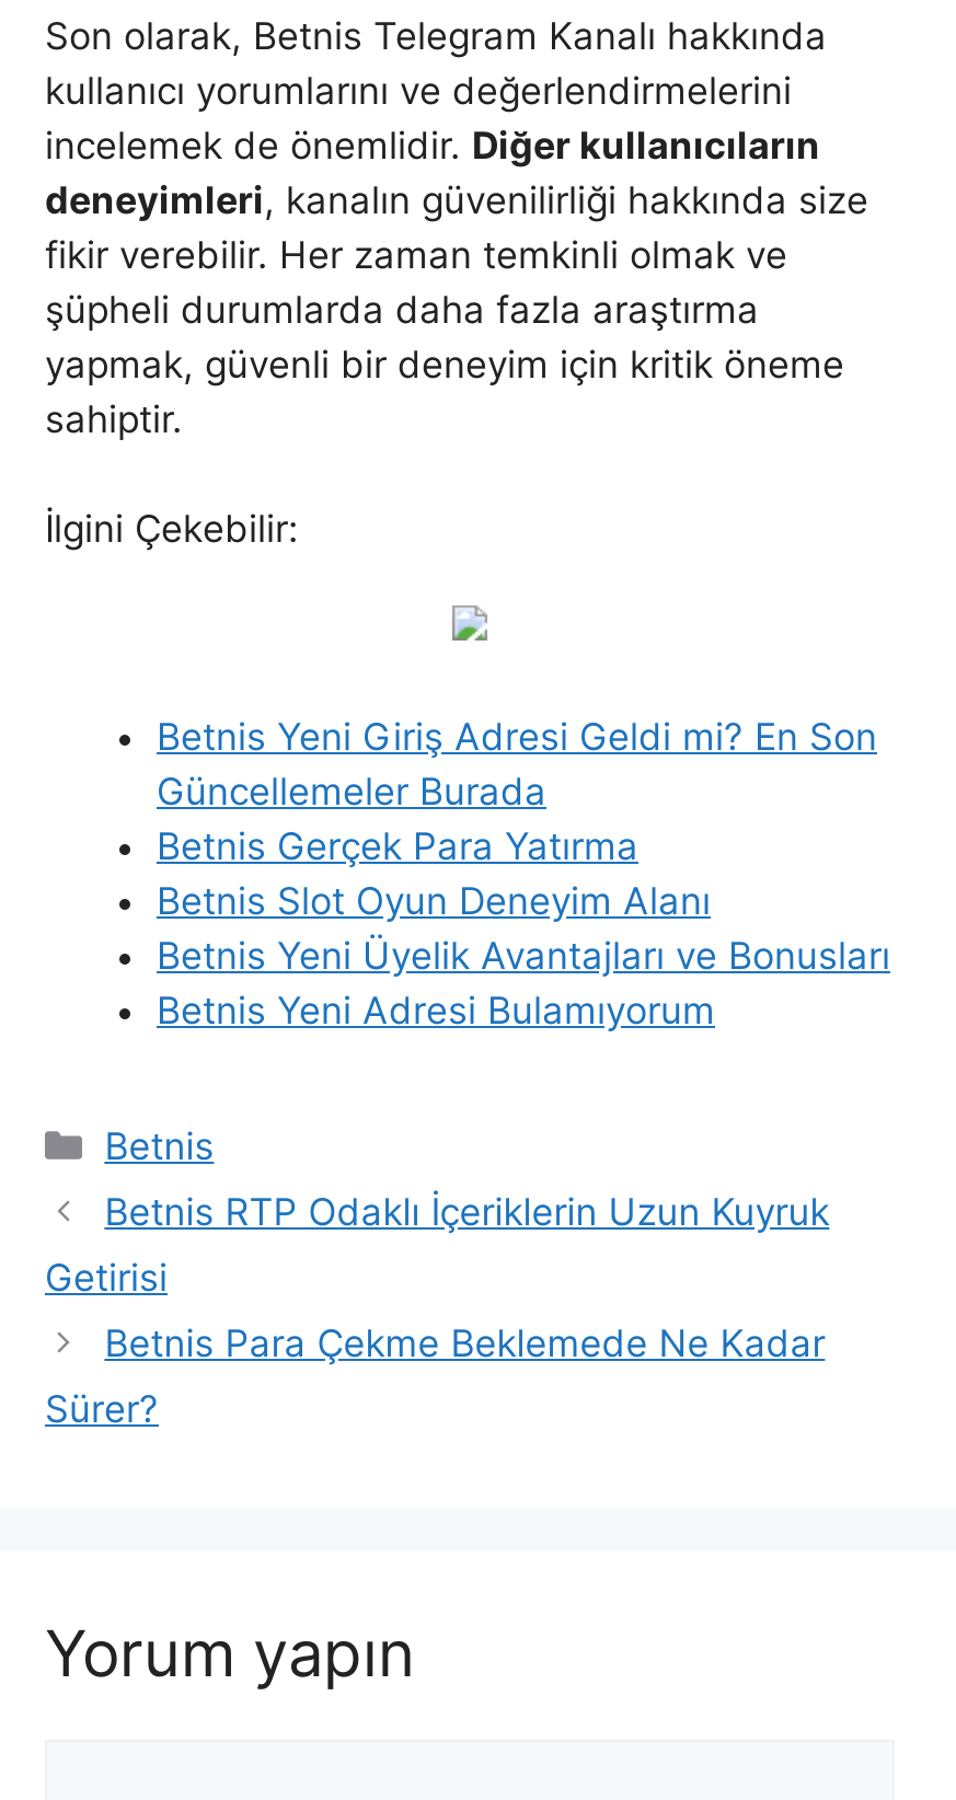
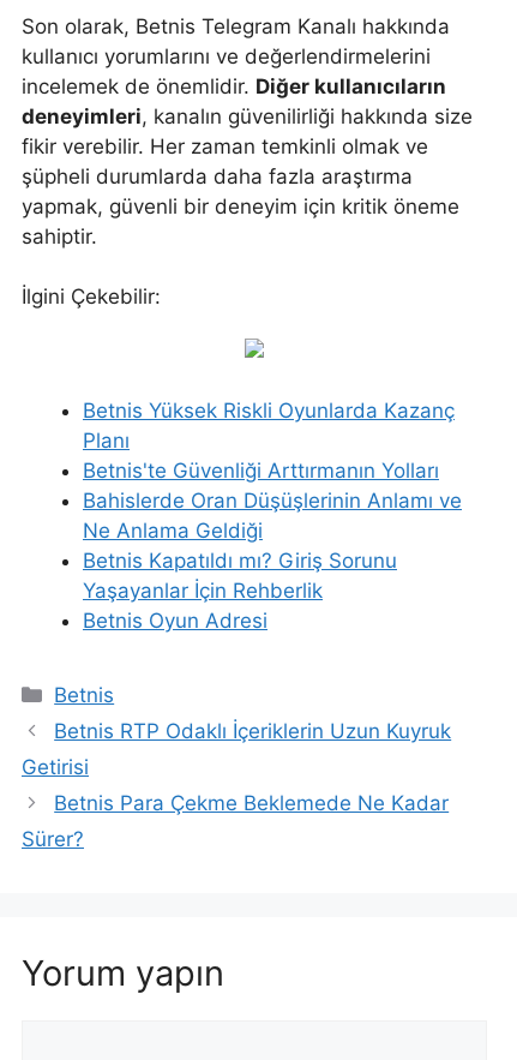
- Betnis Yeni Giriş Adresi Geldi mi? En Son
- Güncellemeler Burada
- Betnis Gerçek Para Yatırma
- Betnis Slot Oyun Deneyim Alanı
- Betnis Yeni Üyelik Avantajları ve Bonusları
- Betnis Yeni Adresi Bulamıyorum
+ Betnis Yüksek Riskli Oyunlarda Kazanç
+ Planı
+ Betnis'te Güvenliği Arttırmanın Yolları
+ Bahislerde Oran Düşüşlerinin Anlamı ve
+ Ne Anlama Geldiği
+ Betnis Kapatıldı mı? Giriş Sorunu
+ Yaşayanlar İçin Rehberlik
+ Betnis Oyun Adresi
